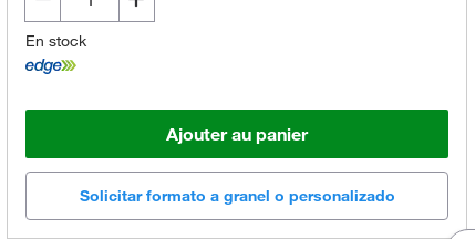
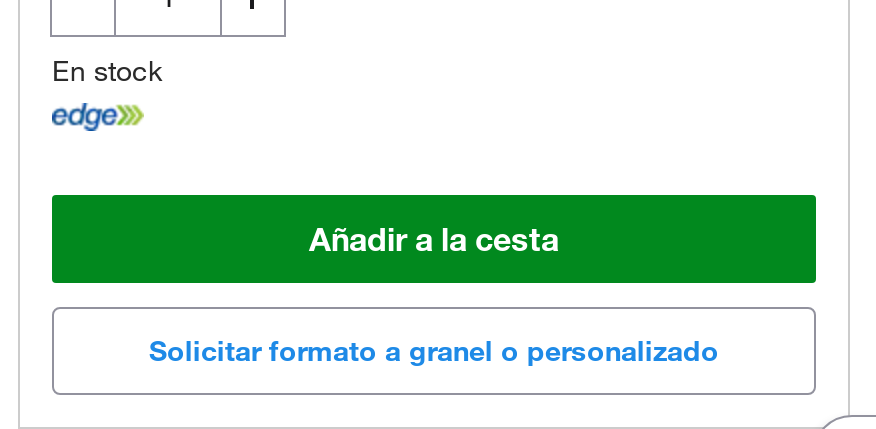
- Ajouter au panier
+ Añadir a la cesta
